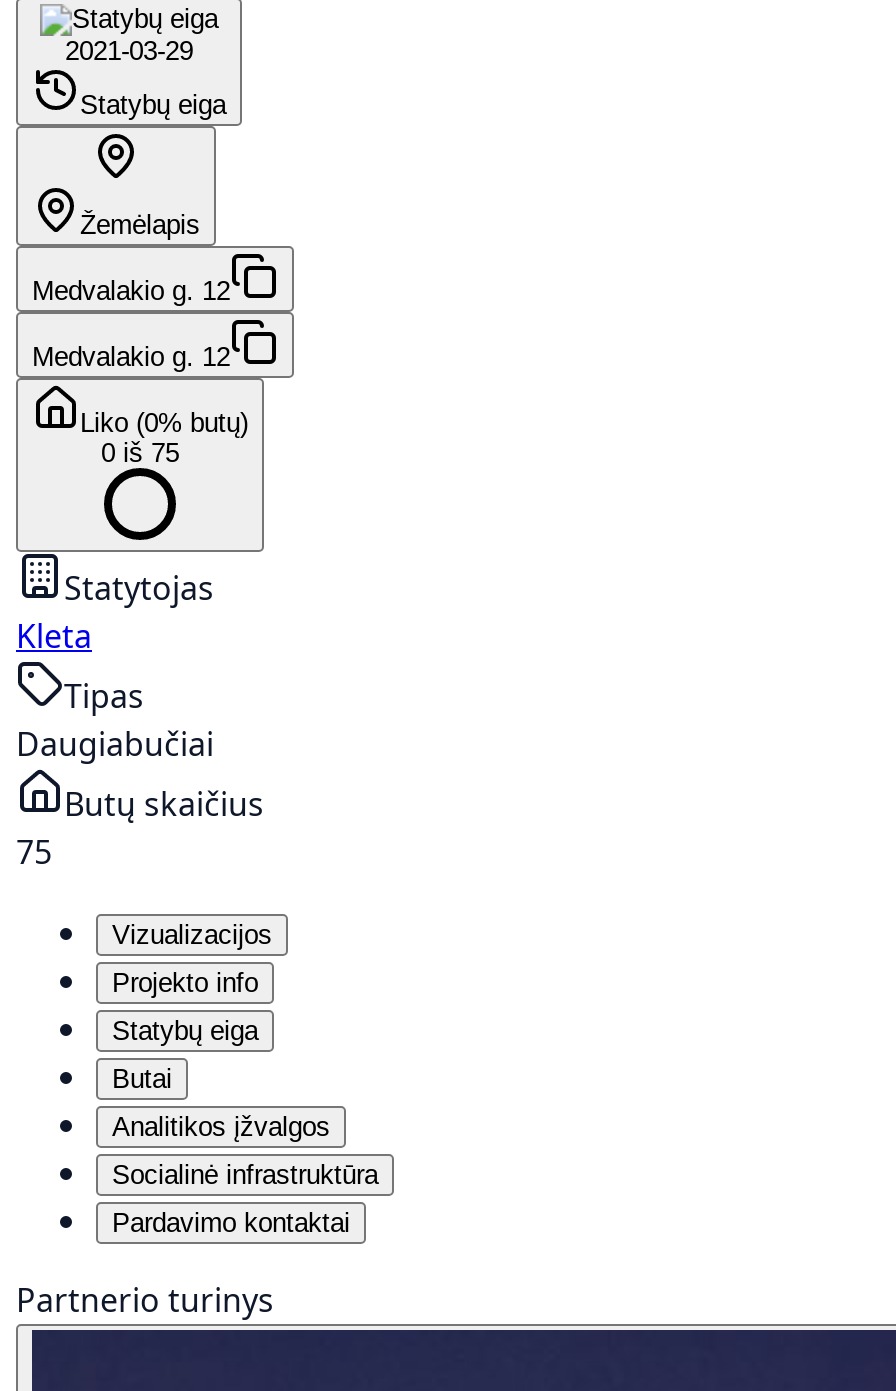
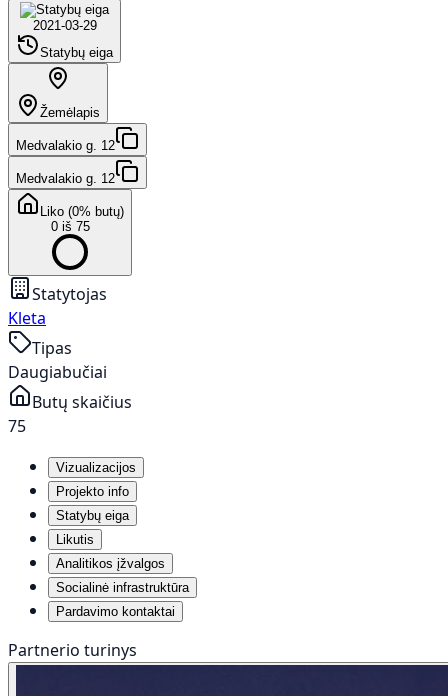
- Butai
+ Likutis
